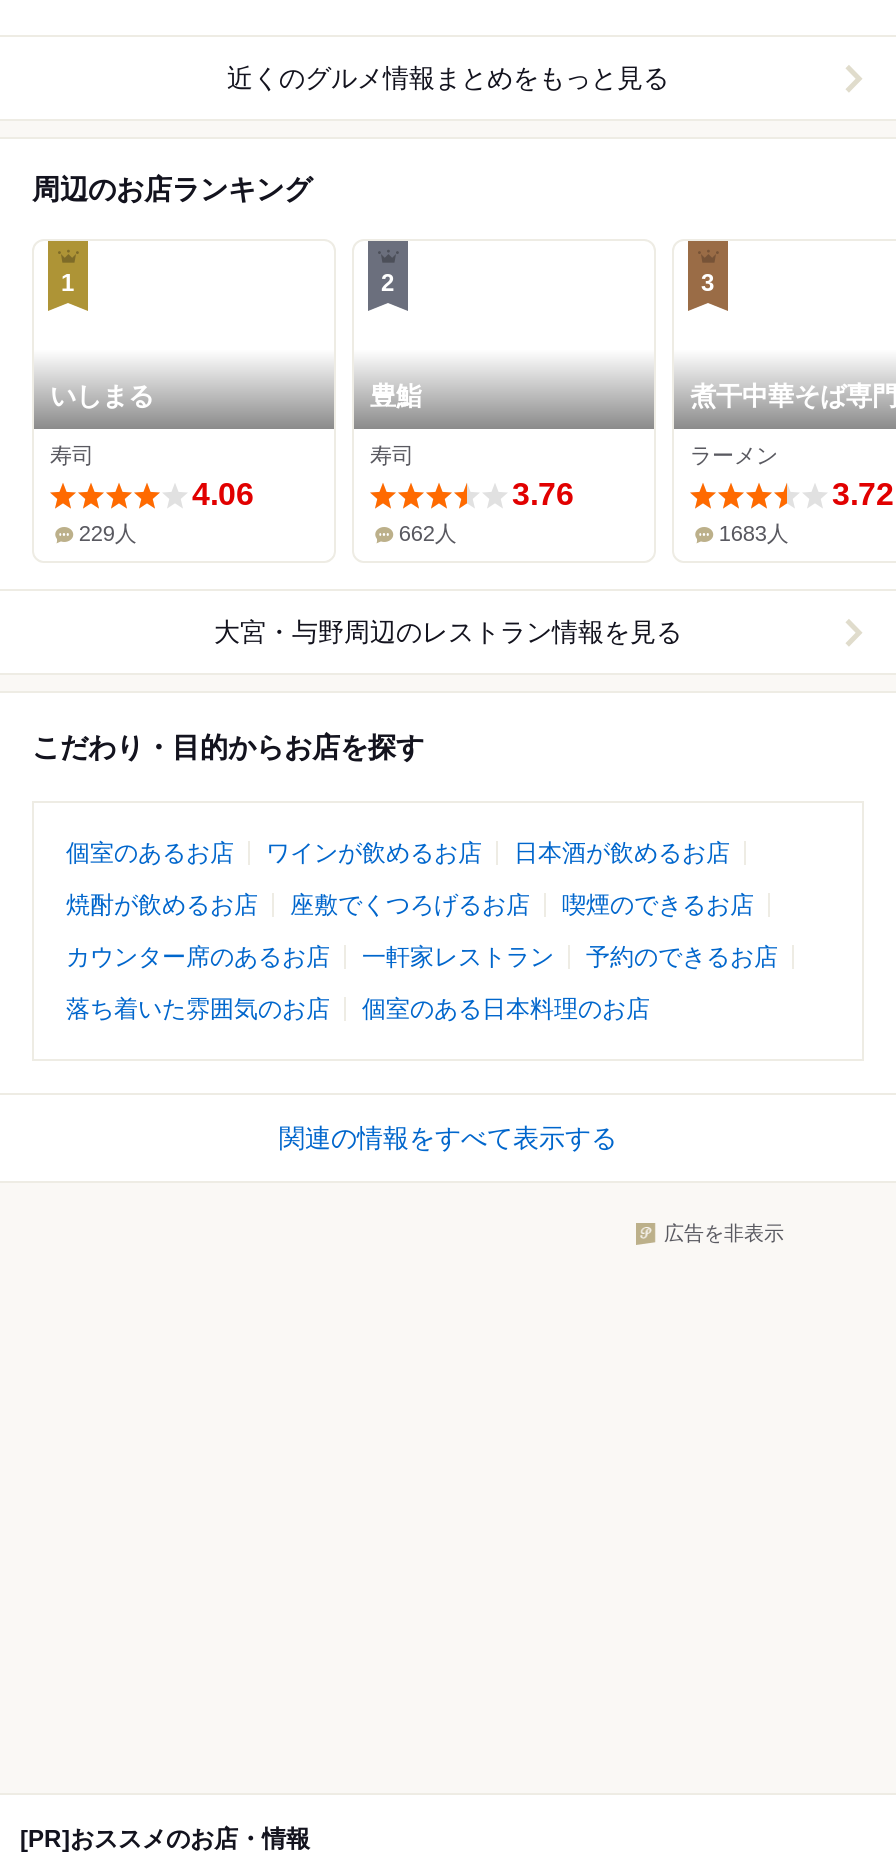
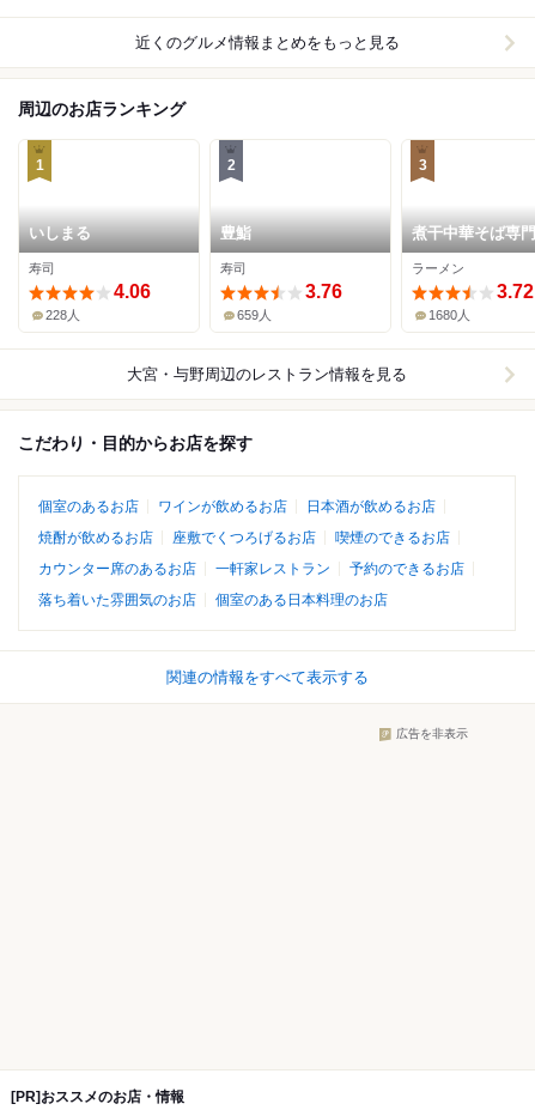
- 229人
+ 228人

- 662人
+ 659人

- 1683人
+ 1680人
